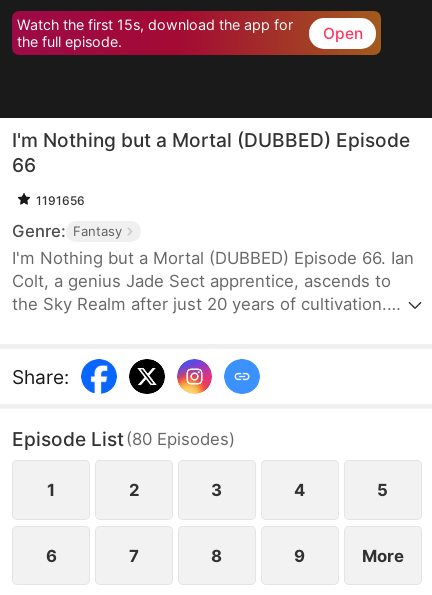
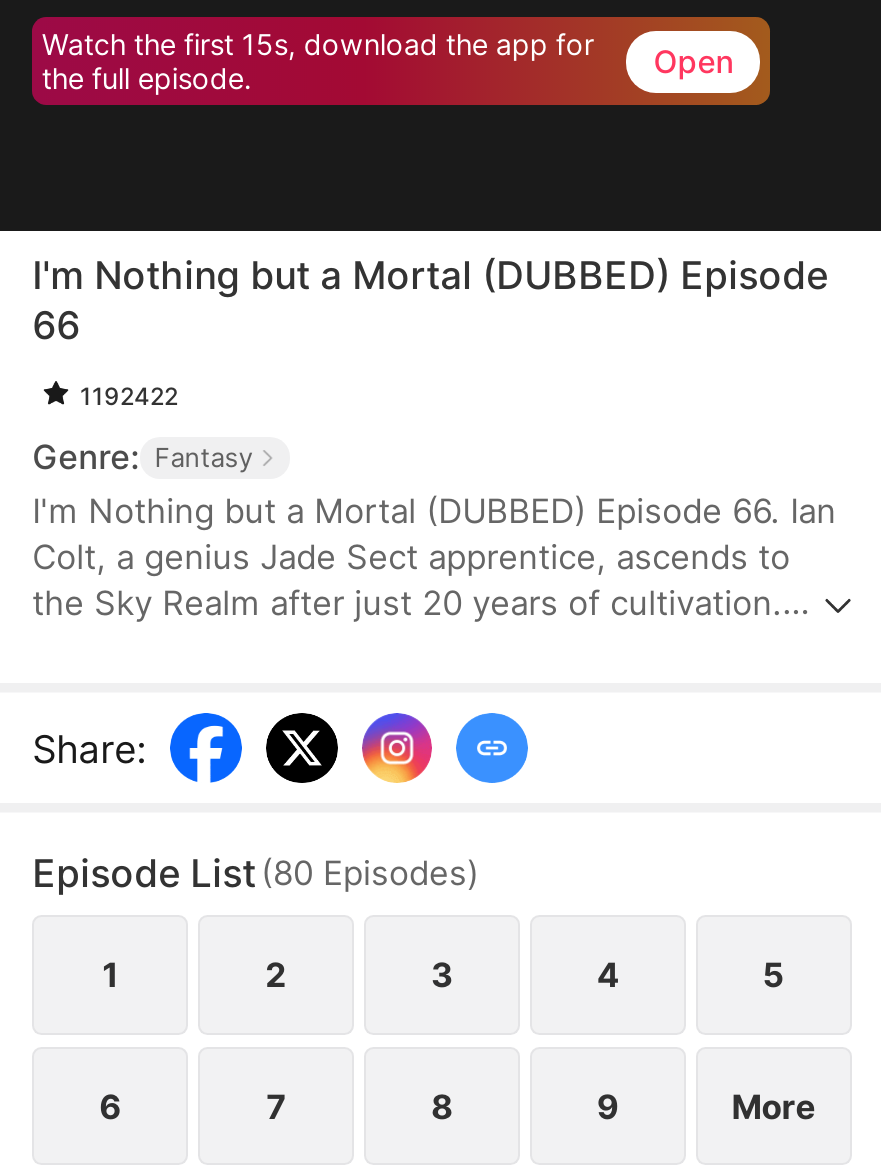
- 1191656
+ 1192422
